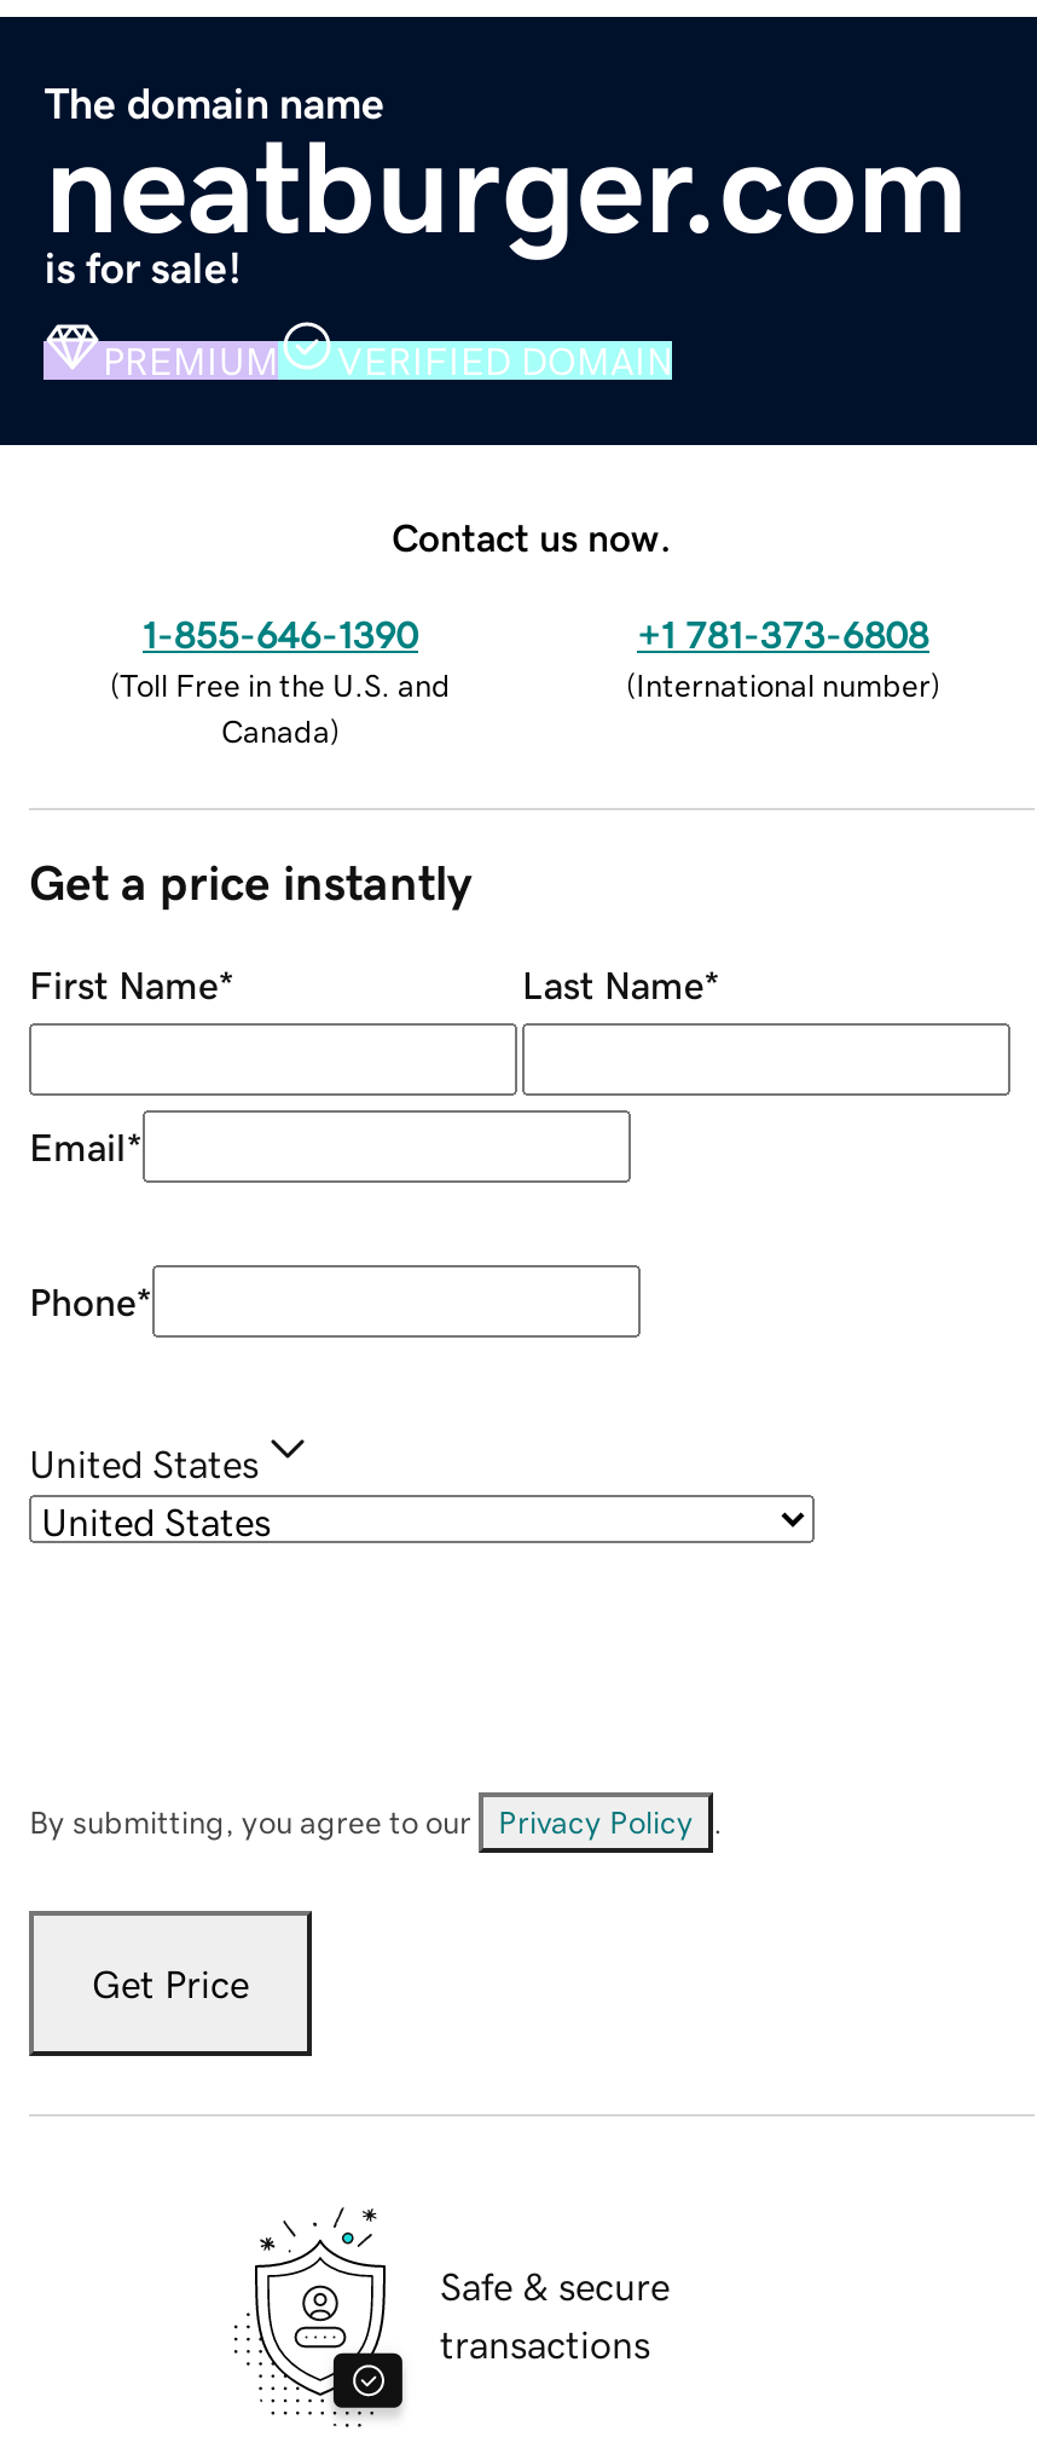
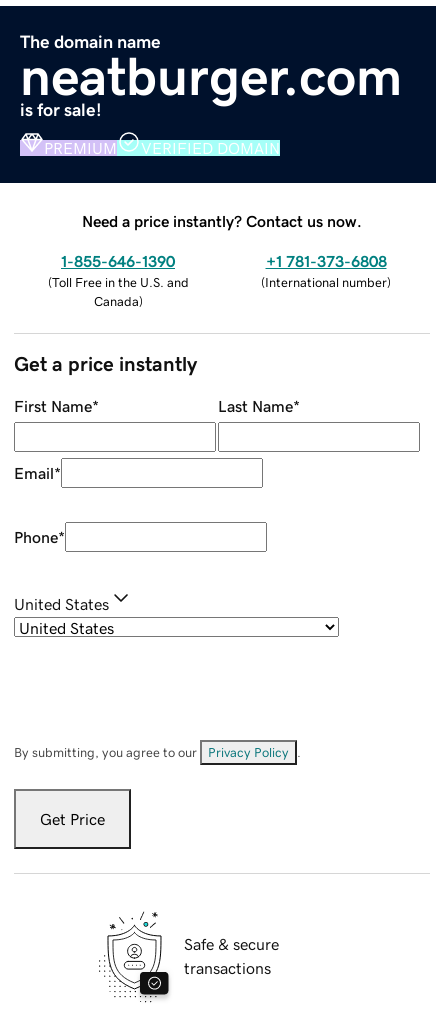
- Contact us now.
+ Need a price instantly? Contact us now.
